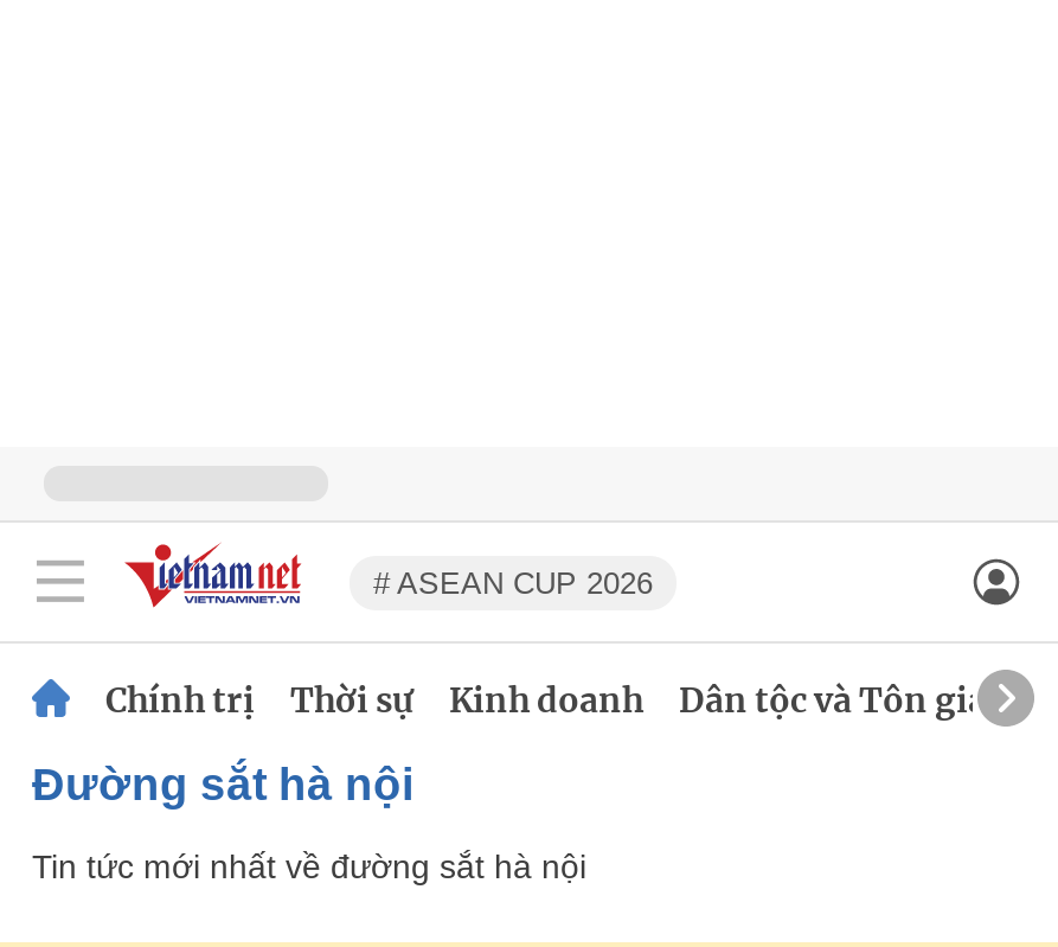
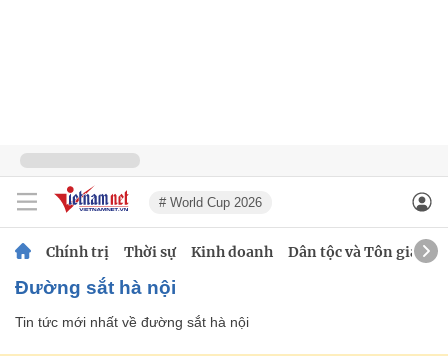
- # ASEAN CUP 2026
+ # World Cup 2026
